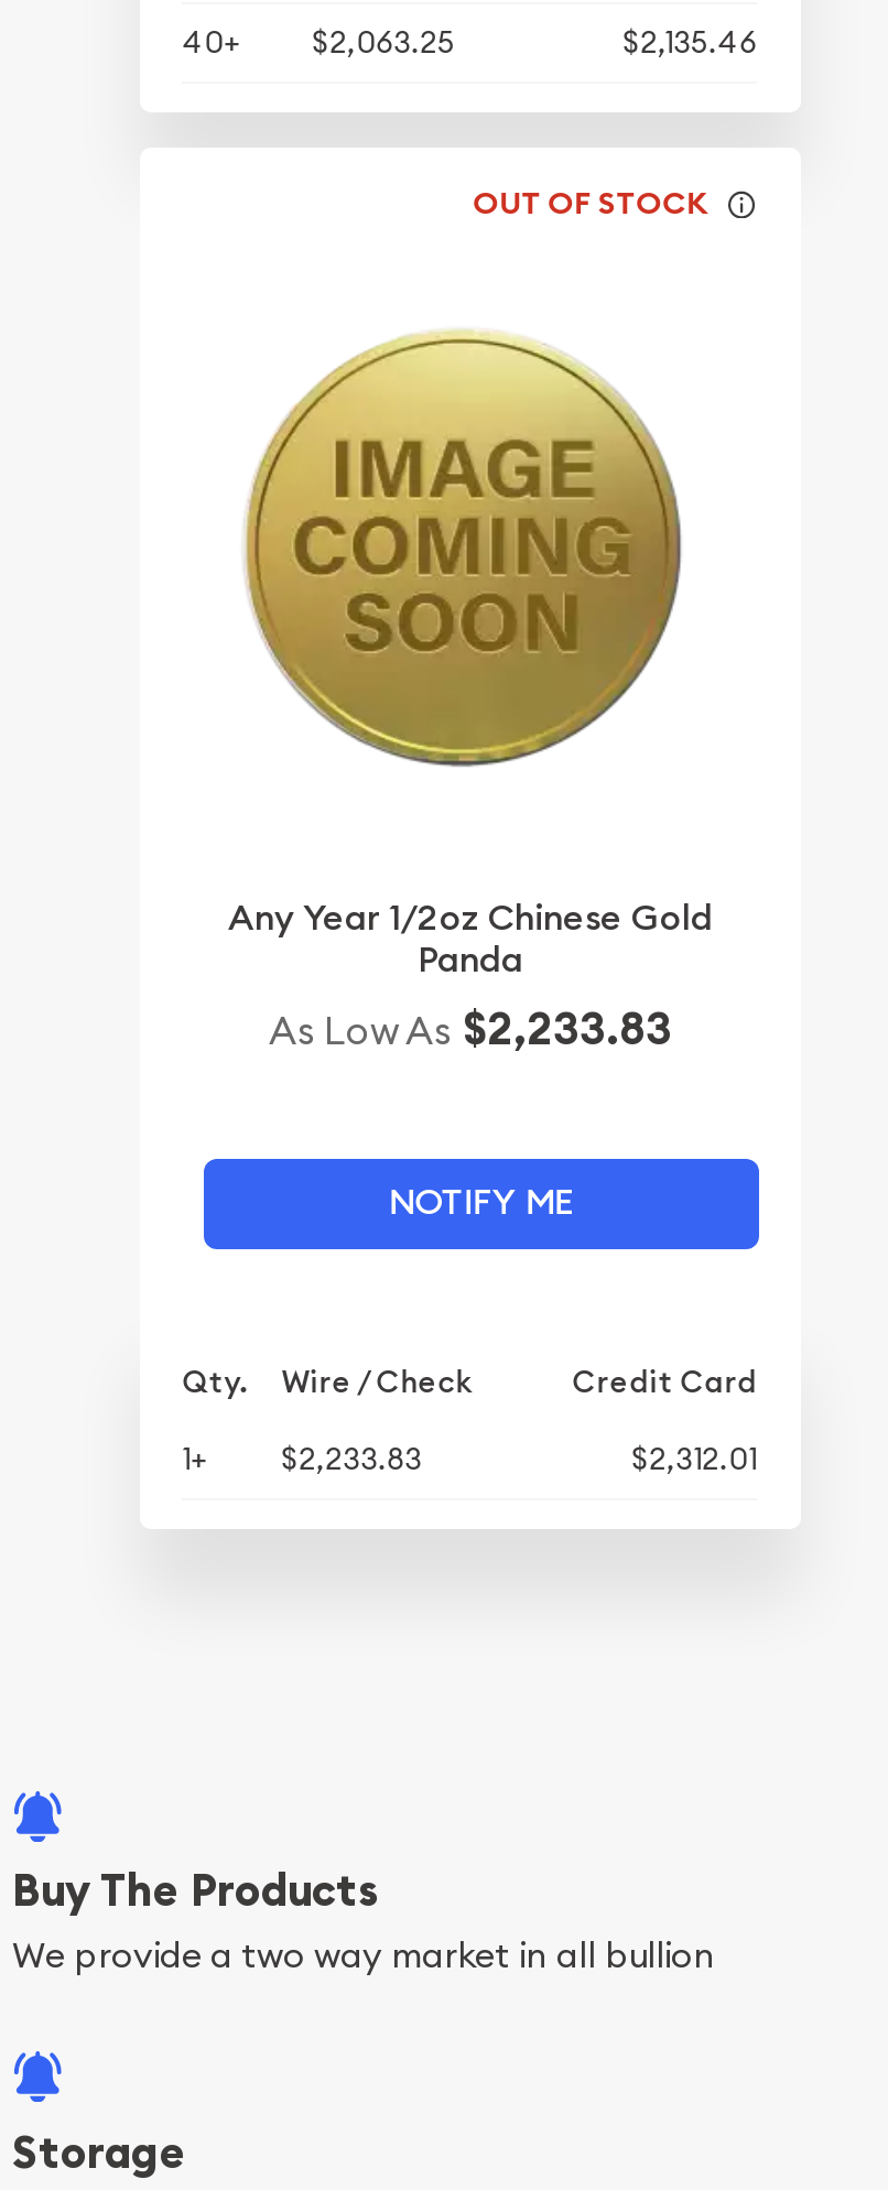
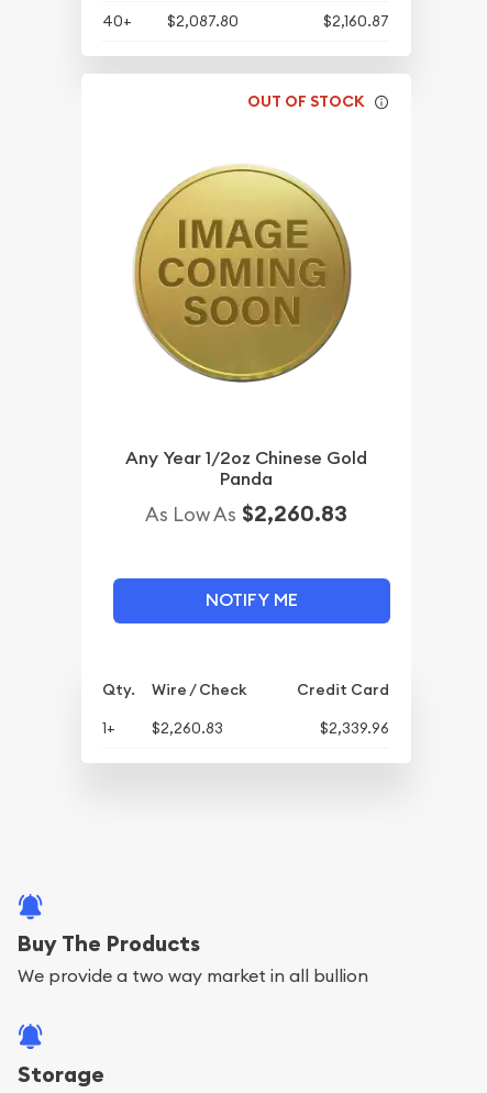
- 40+ $2,063.25
+ 40+ $2,087.80

- $2,135.46
+ $2,160.87

- As Low As $2,233.83
+ As Low As $2,260.83

- 1+ $2,233.83
+ 1+ $2,260.83

- $2,312.01
+ $2,339.96
